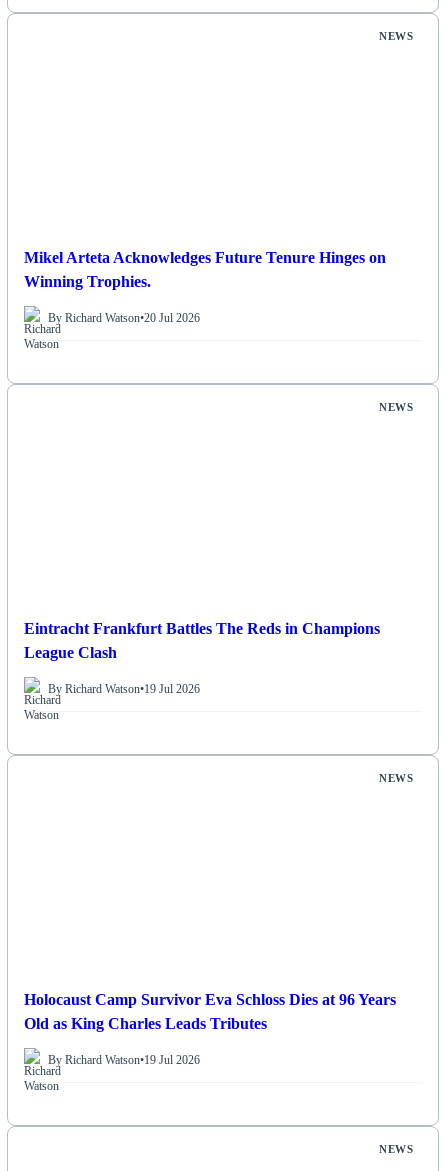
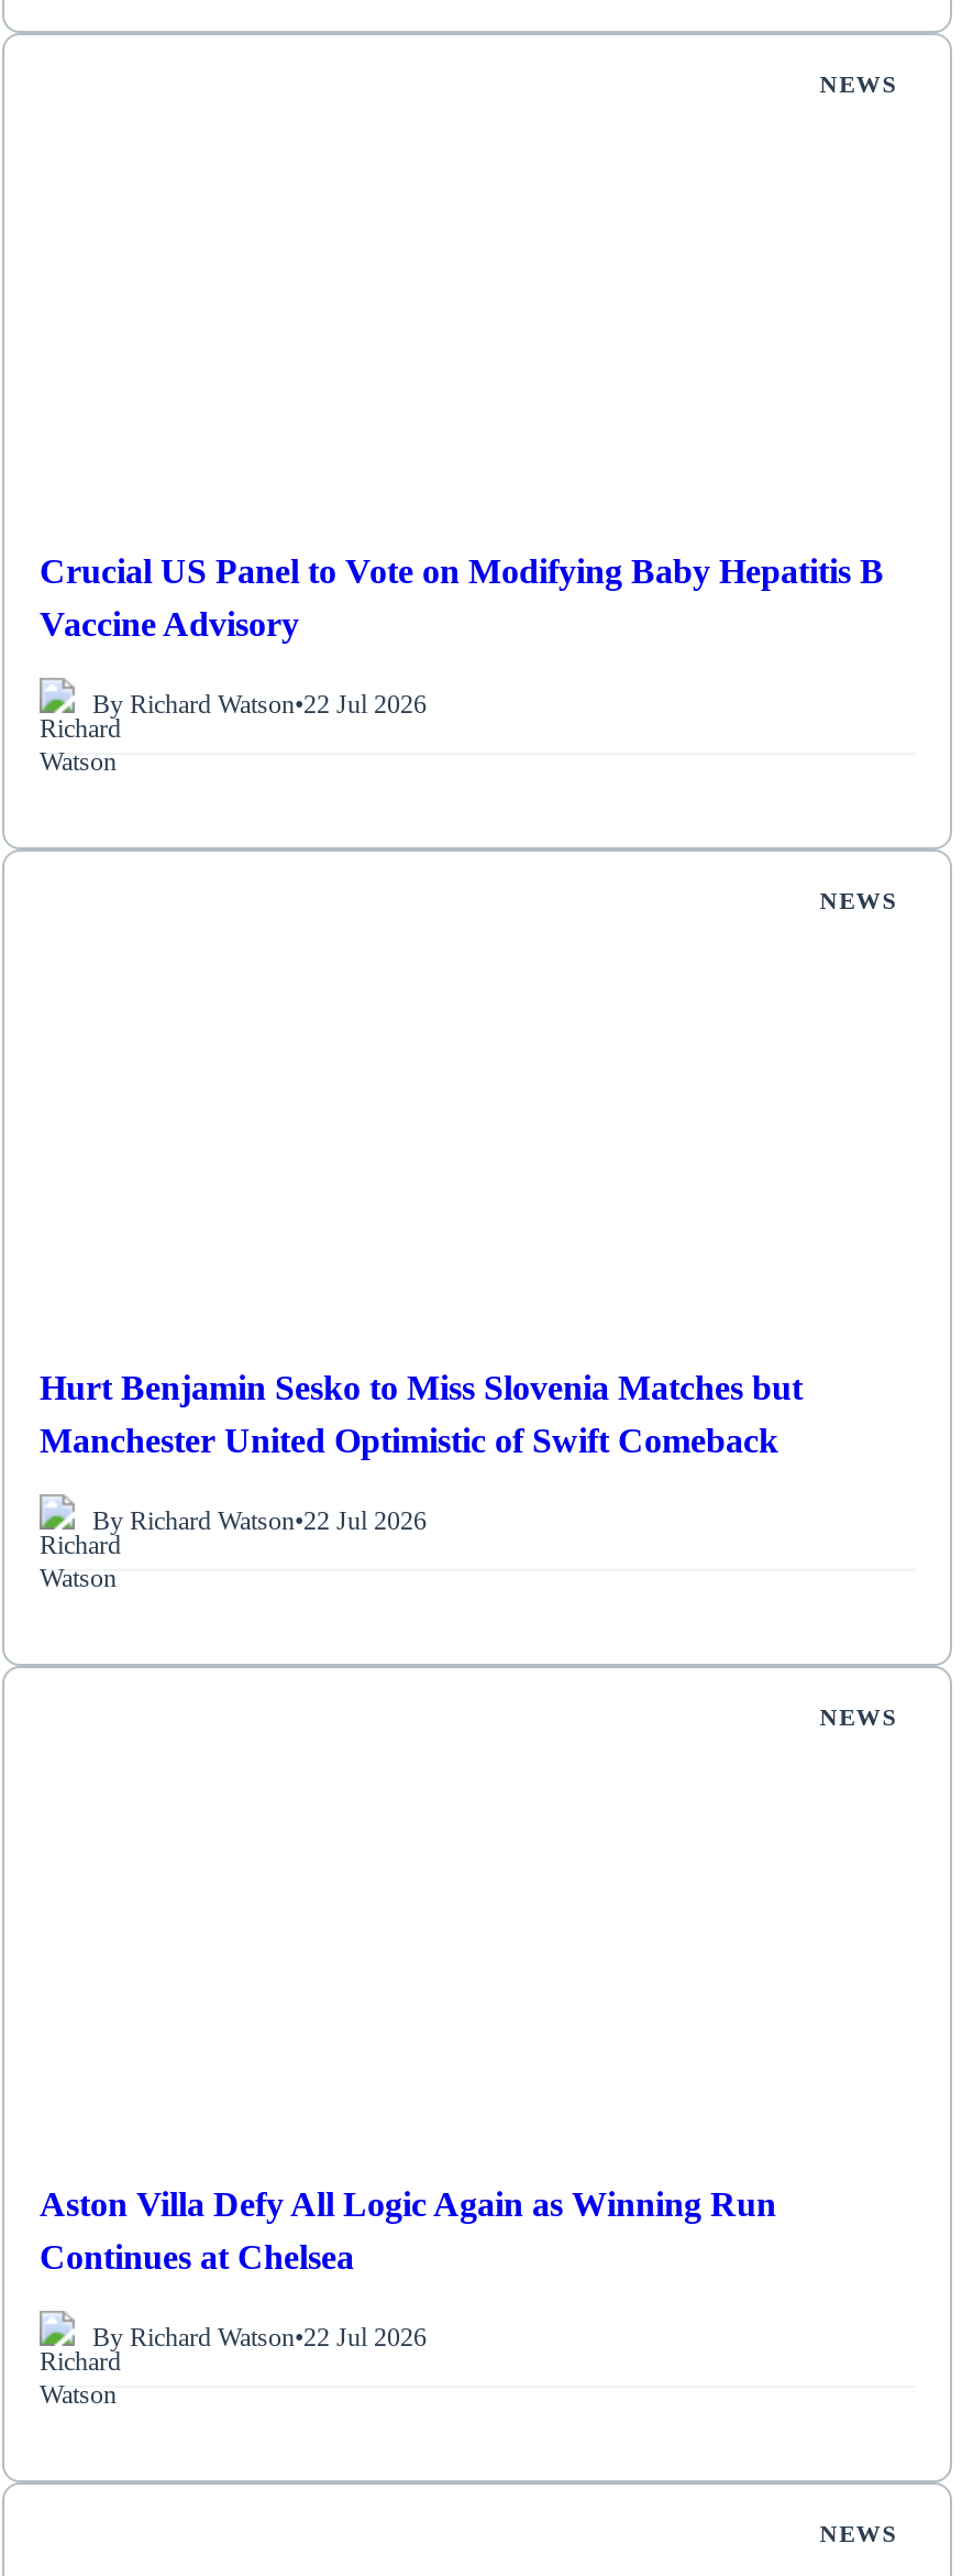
- Mikel Arteta Acknowledges Future Tenure Hinges on
- Winning Trophies.
+ Crucial US Panel to Vote on Modifying Baby Hepatitis B
+ Vaccine Advisory

- By Richard Watson•20 Jul 2026
+ By Richard Watson•22 Jul 2026

- Eintracht Frankfurt Battles The Reds in Champions
- League Clash
+ Hurt Benjamin Sesko to Miss Slovenia Matches but
+ Manchester United Optimistic of Swift Comeback

- By Richard Watson•19 Jul 2026
+ By Richard Watson•22 Jul 2026

- Holocaust Camp Survivor Eva Schloss Dies at 96 Years
- Old as King Charles Leads Tributes
+ Aston Villa Defy All Logic Again as Winning Run
+ Continues at Chelsea

- By Richard Watson•19 Jul 2026
+ By Richard Watson•22 Jul 2026
